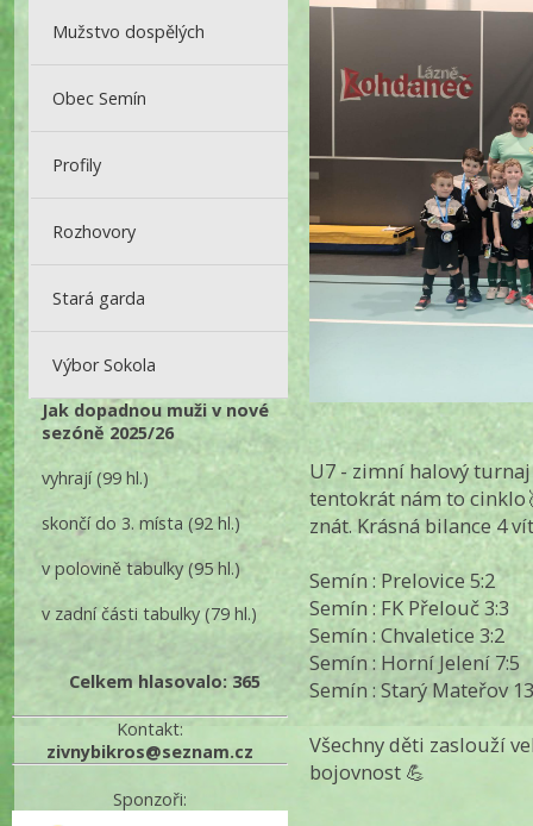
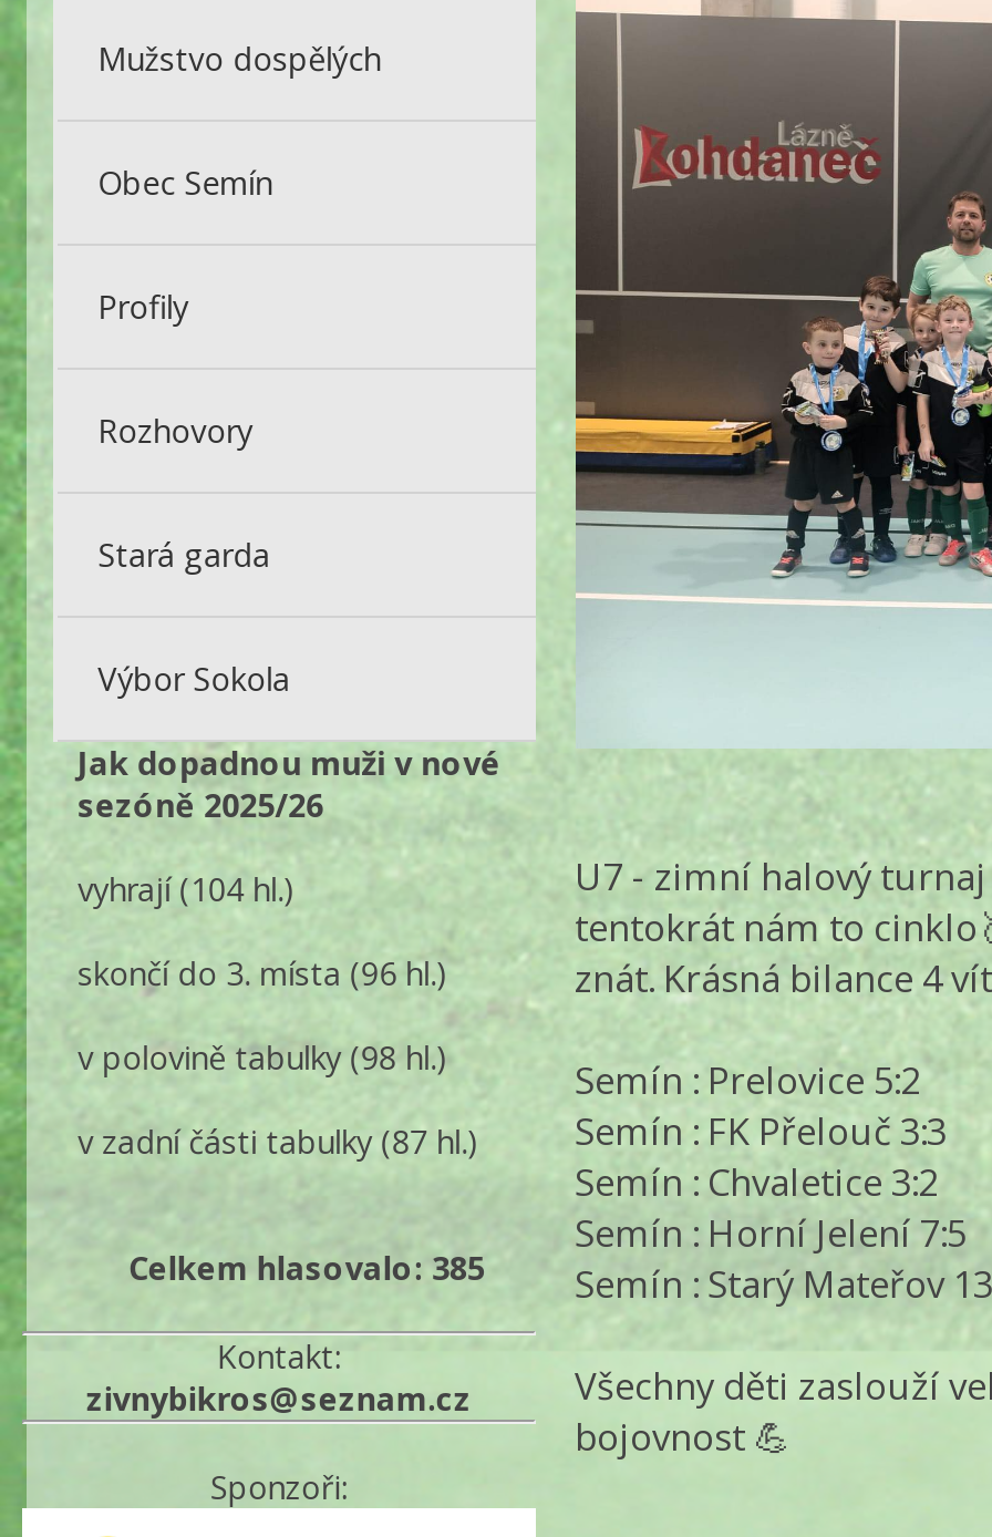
- vyhrají (99 hl.)
+ vyhrají (104 hl.)

- skončí do 3. místa (92 hl.)
+ skončí do 3. místa (96 hl.)

- v polovině tabulky (95 hl.)
+ v polovině tabulky (98 hl.)

- v zadní části tabulky (79 hl.)
+ v zadní části tabulky (87 hl.)

- Celkem hlasovalo: 365
+ Celkem hlasovalo: 385
